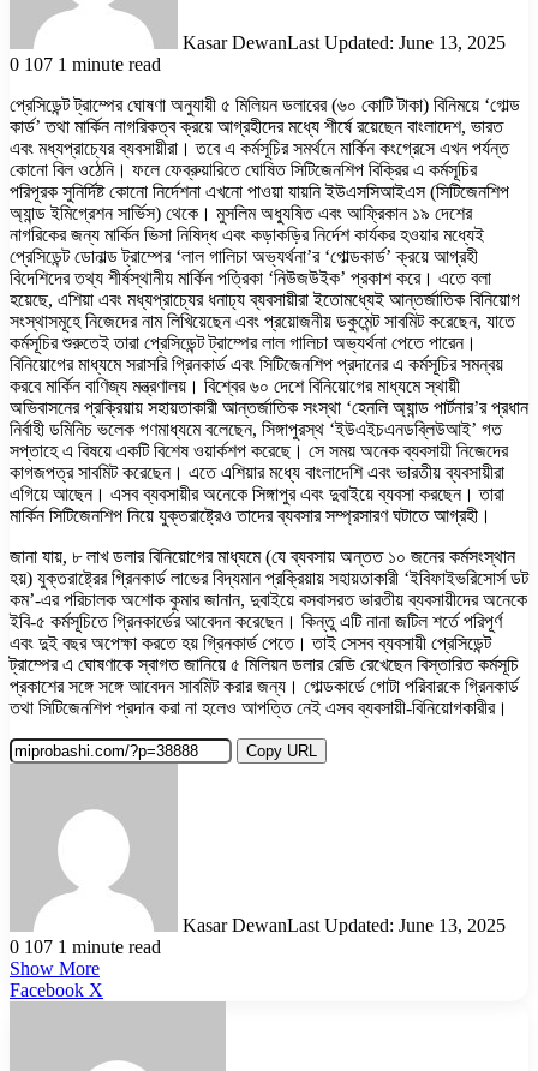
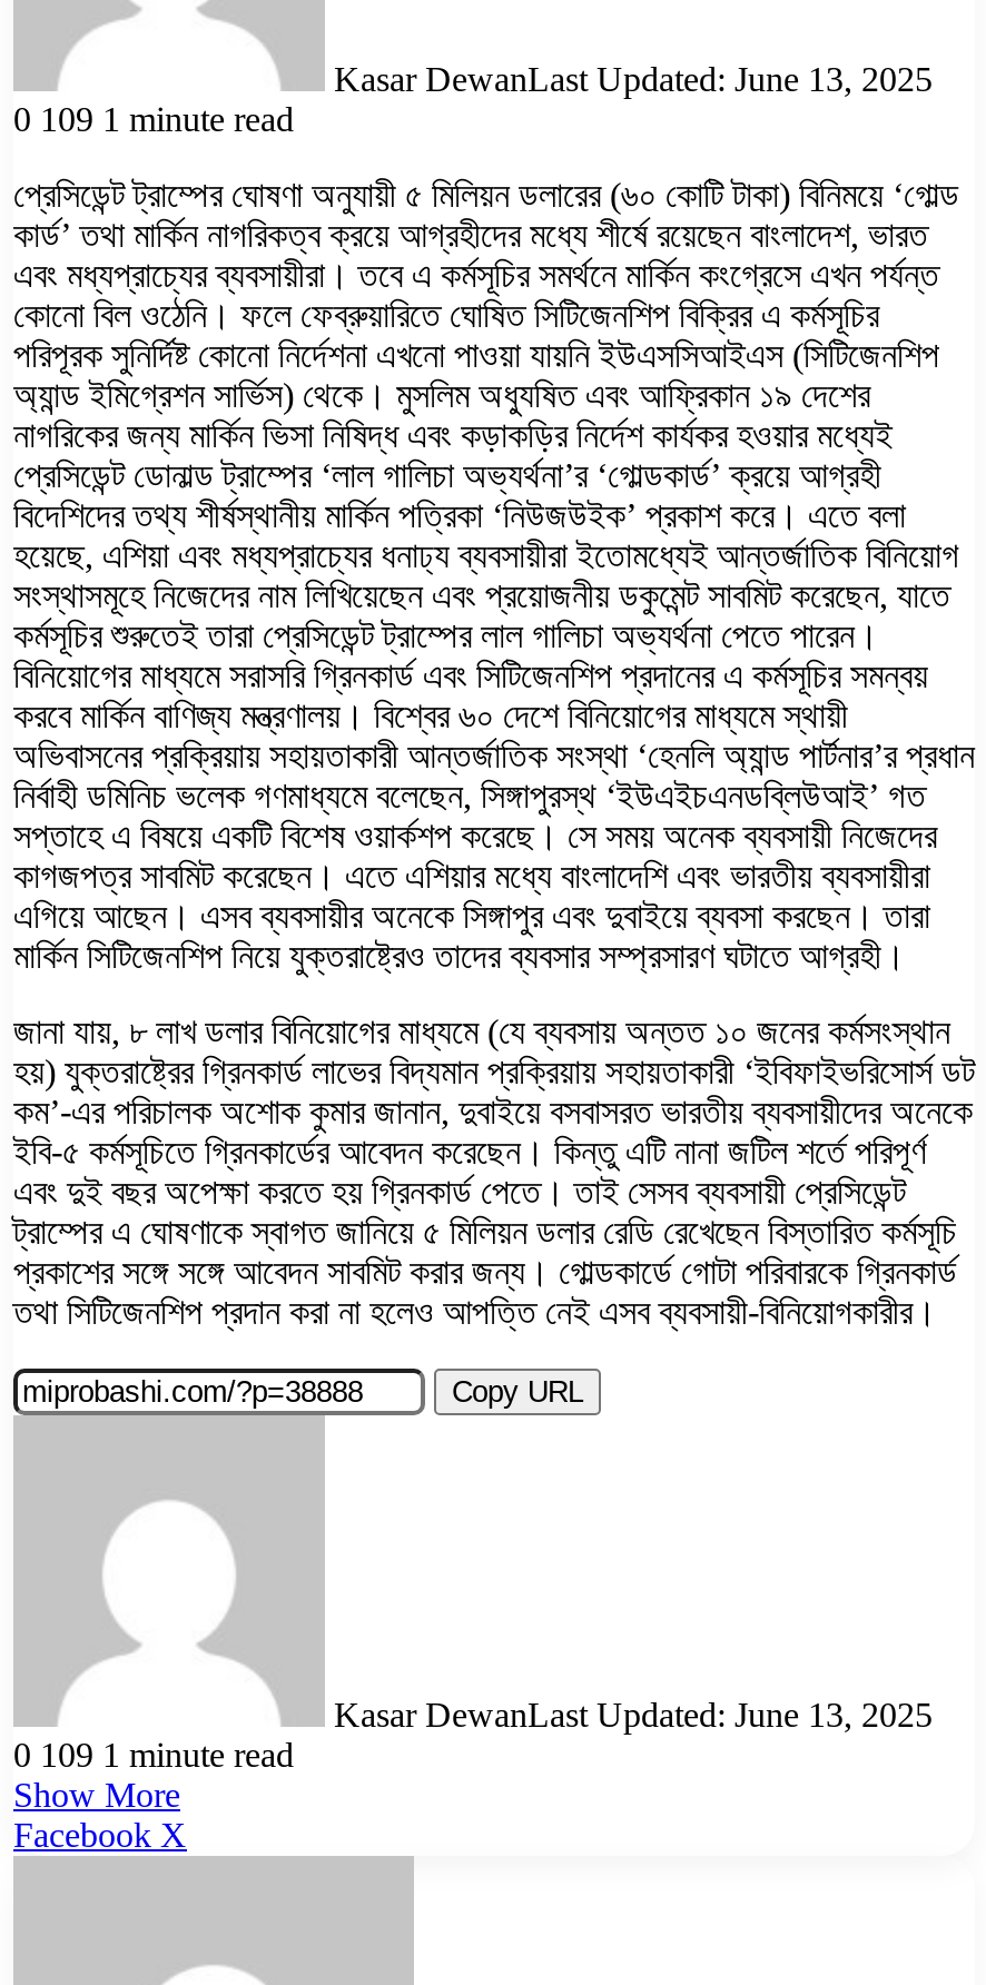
- 0 107 1 minute read
+ 0 109 1 minute read

- 0 107 1 minute read
+ 0 109 1 minute read
